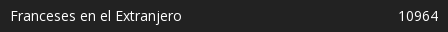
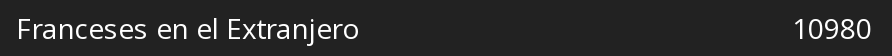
- 10964
+ 10980
